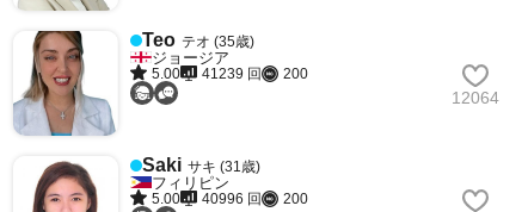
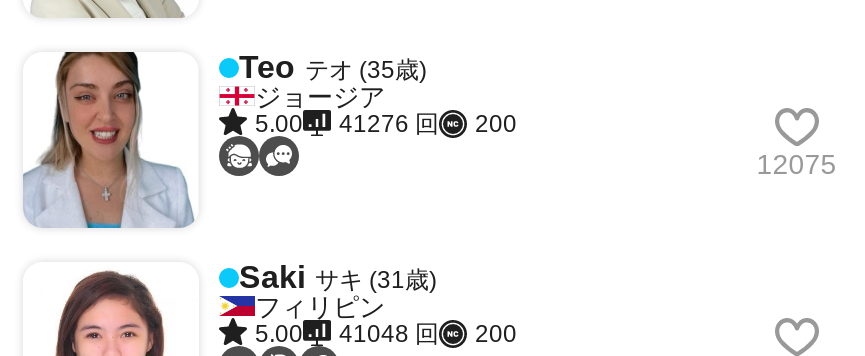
- 5.00 41239 回 200
+ 5.00 41276 回 200

- 12064
+ 12075

- 5.00 40996 回 200
+ 5.00 41048 回 200
